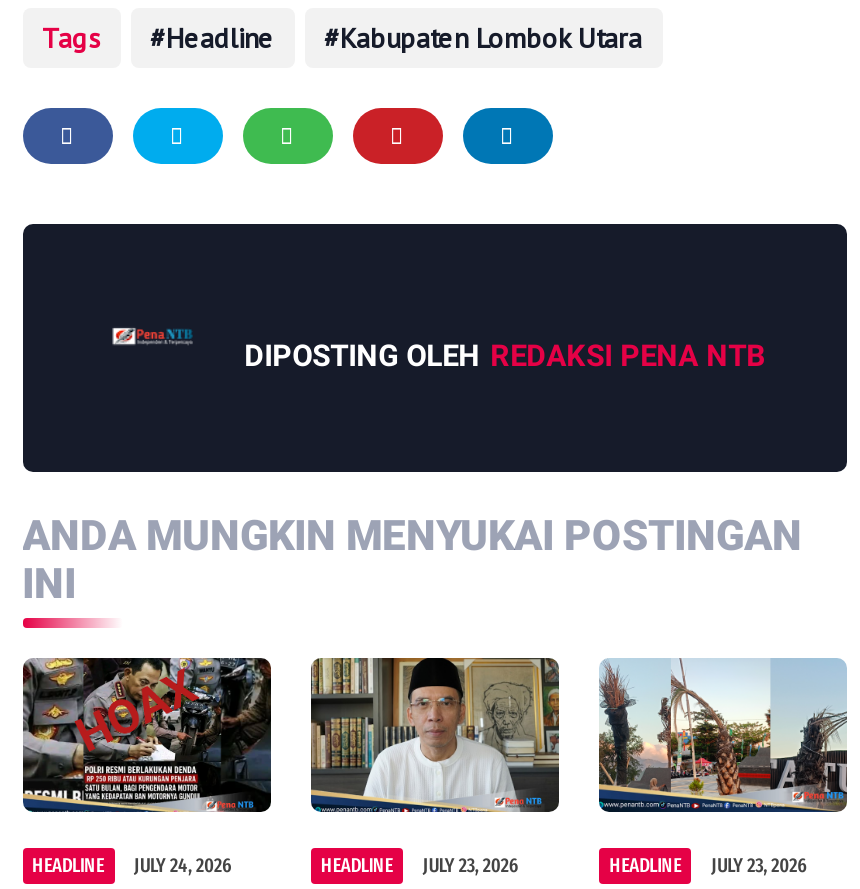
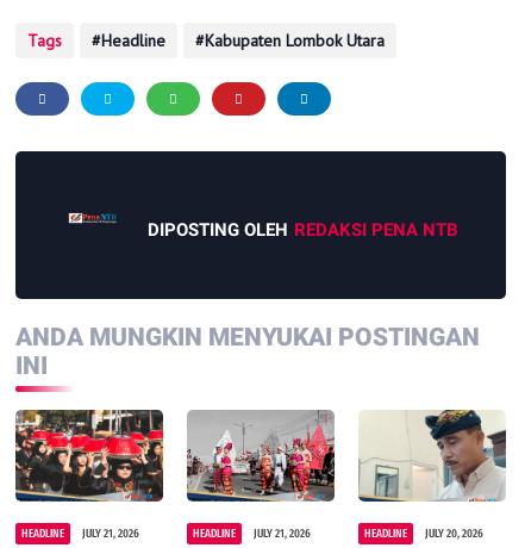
- [image]
- HEADLINE JULY 24, 2026
+ [image]
+ HEADLINE JULY 21, 2026

- [image]
- HEADLINE JULY 23, 2026
+ [image]
+ HEADLINE JULY 21, 2026

- [image]
- HEADLINE JULY 23, 2026
+ [image]
+ HEADLINE JULY 20, 2026
